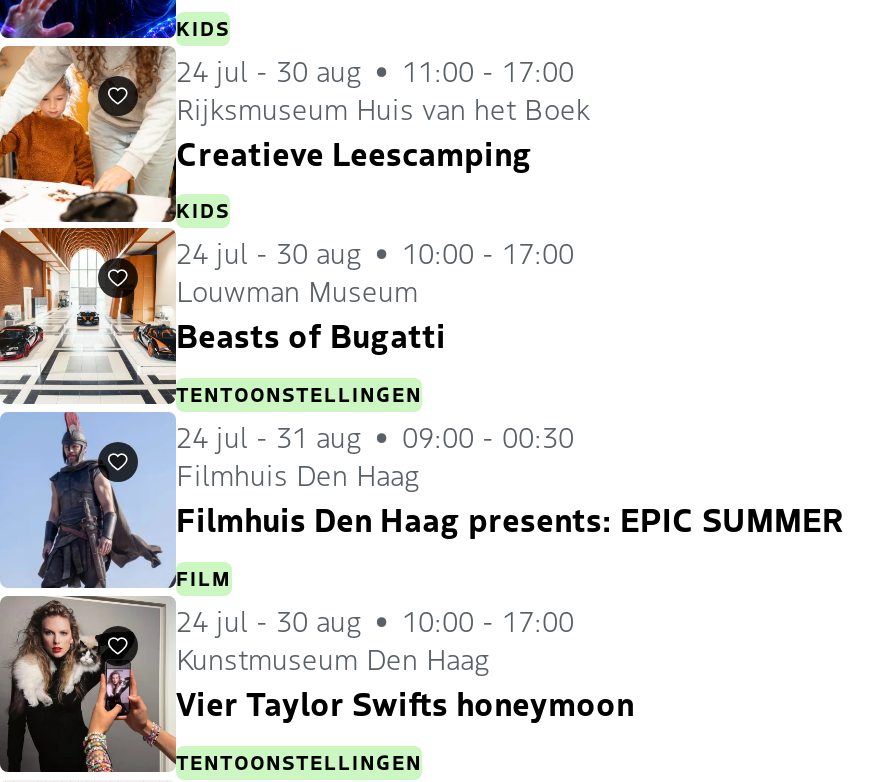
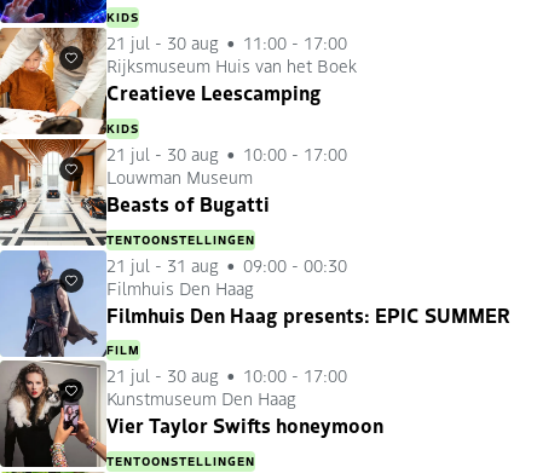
- 24 jul - 30 aug 11:00 - 17:00
+ 21 jul - 30 aug 11:00 - 17:00

- 24 jul - 30 aug 10:00 - 17:00
+ 21 jul - 30 aug 10:00 - 17:00

- 24 jul - 31 aug 09:00 - 00:30
+ 21 jul - 31 aug 09:00 - 00:30

- 24 jul - 30 aug 10:00 - 17:00
+ 21 jul - 30 aug 10:00 - 17:00
